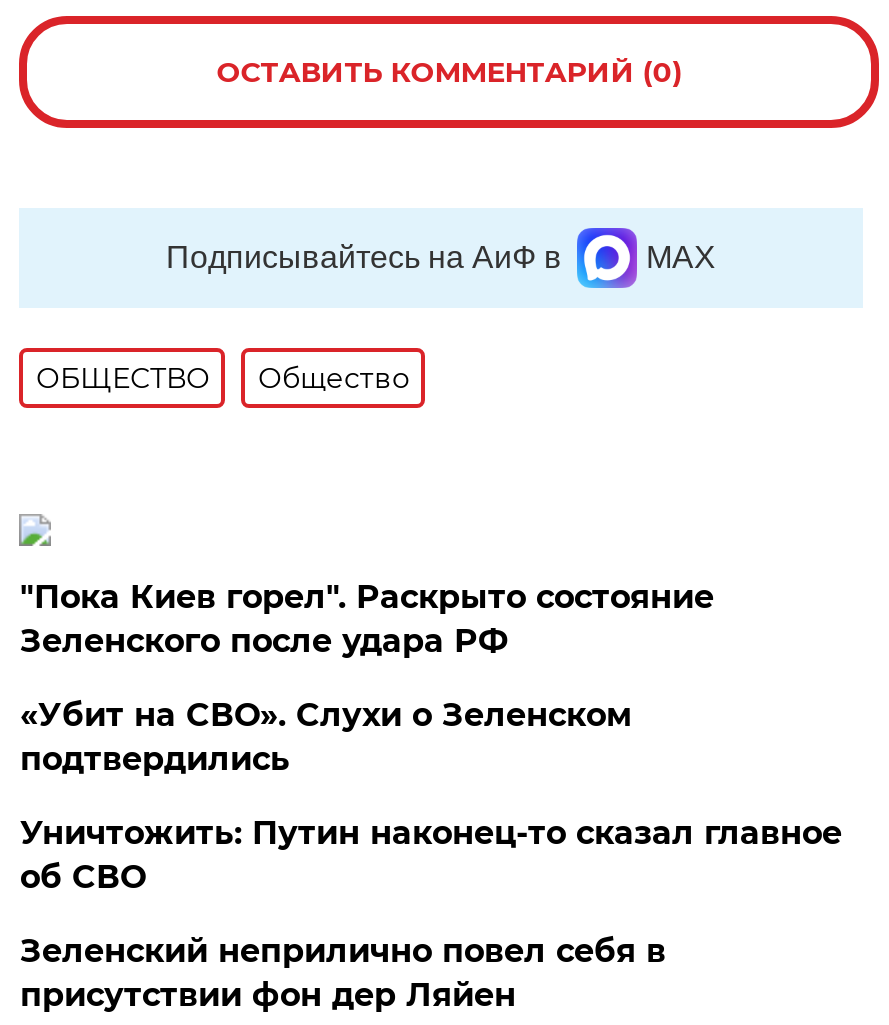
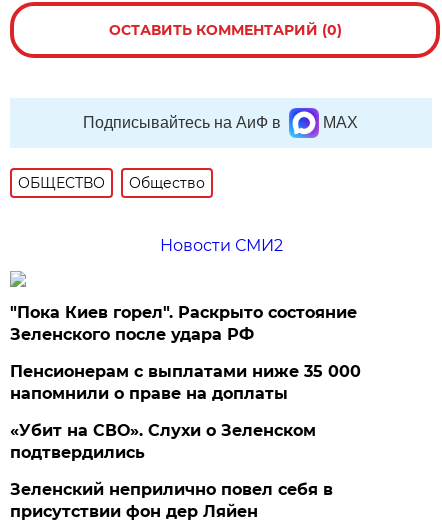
+ Новости СМИ2

+ Пенсионерам с выплатами ниже 35 000
+ напомнили о праве на доплаты

moved down: «Убит на СВО». Слухи о Зеленском | подтвердились

- Уничтожить: Путин наконец-то сказал главное
- об СВО
